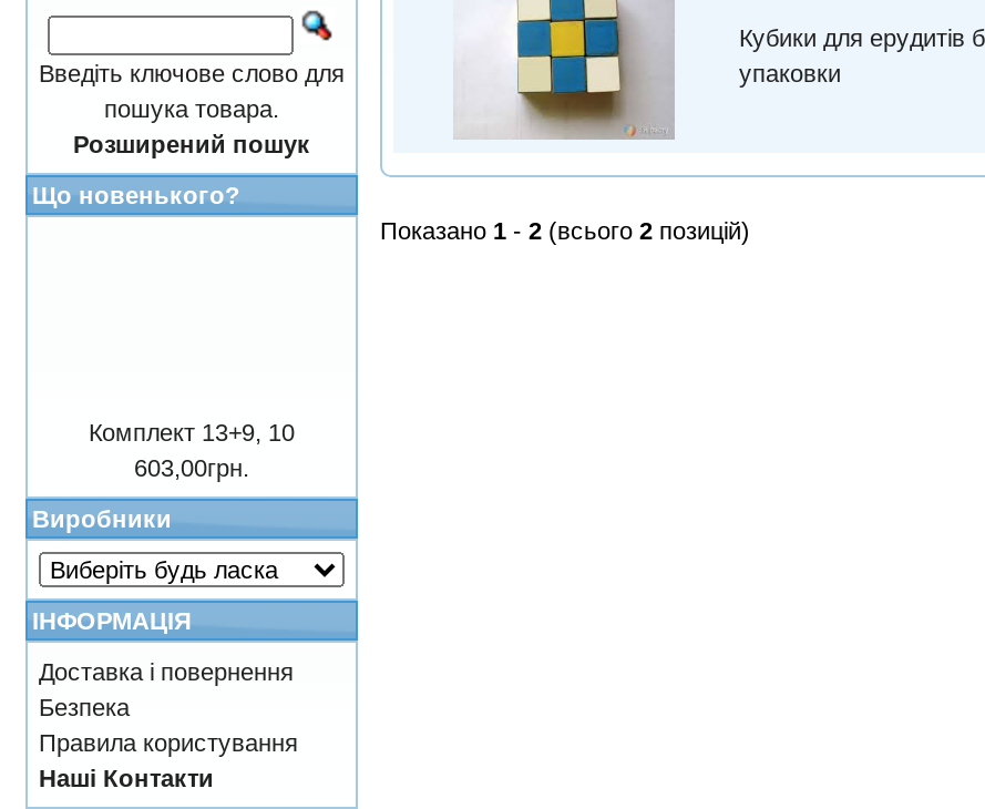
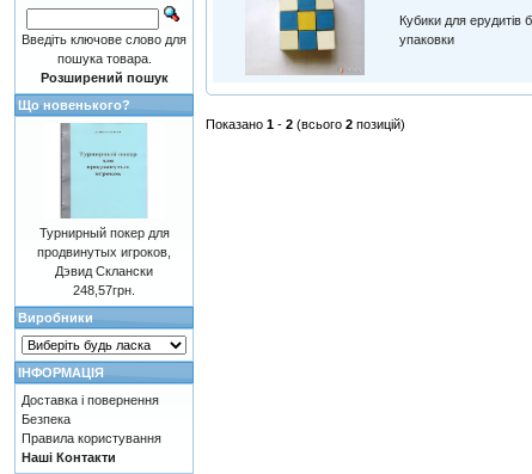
+ [image]

- Комплект 13+9, 10
- 603,00грн.
+ Турнирный покер для
+ продвинутых игроков,
+ Дэвид Склански
+ 248,57грн.
